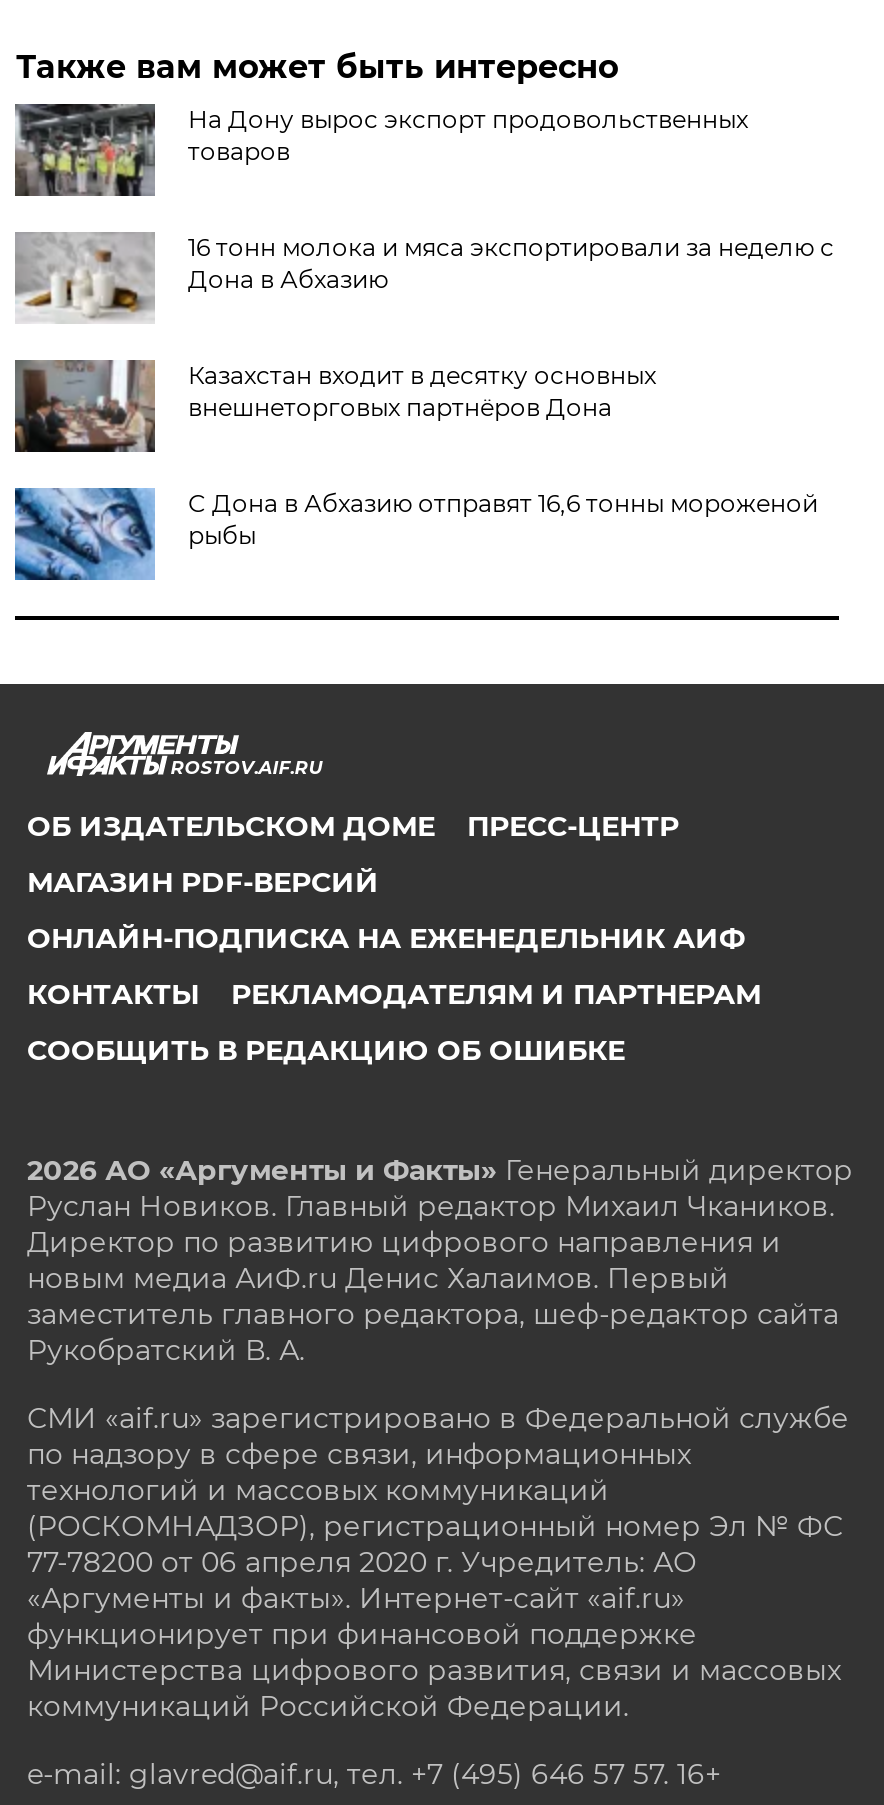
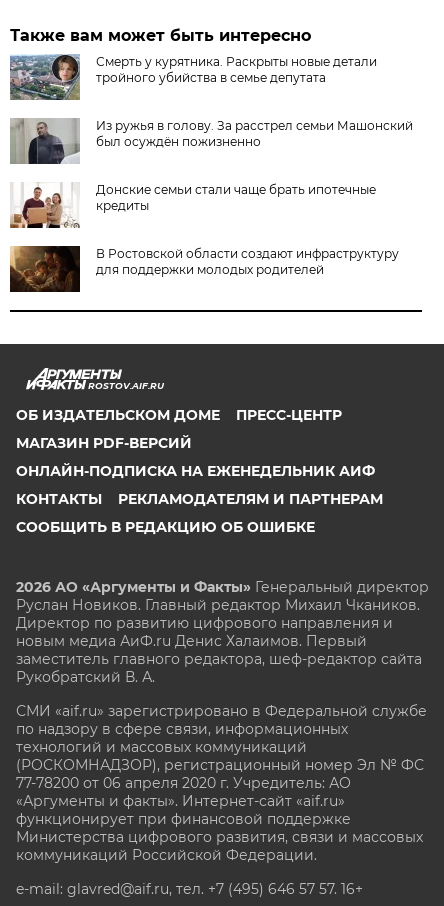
- [image]
- На Дону вырос экспорт продовольственных
- товаров
+ [image]
+ Смерть у курятника. Раскрыты новые детали
+ тройного убийства в семье депутата

- [image]
- 16 тонн молока и мяса экспортировали за неделю с
- Дона в Абхазию
+ [image]
+ Из ружья в голову. За расстрел семьи Машонский
+ был осуждён пожизненно

- [image]
- Казахстан входит в десятку основных
- внешнеторговых партнёров Дона
+ [image]
+ Донские семьи стали чаще брать ипотечные
+ кредиты

- [image]
- С Дона в Абхазию отправят 16,6 тонны мороженой
- рыбы
+ [image]
+ В Ростовской области создают инфраструктуру
+ для поддержки молодых родителей
